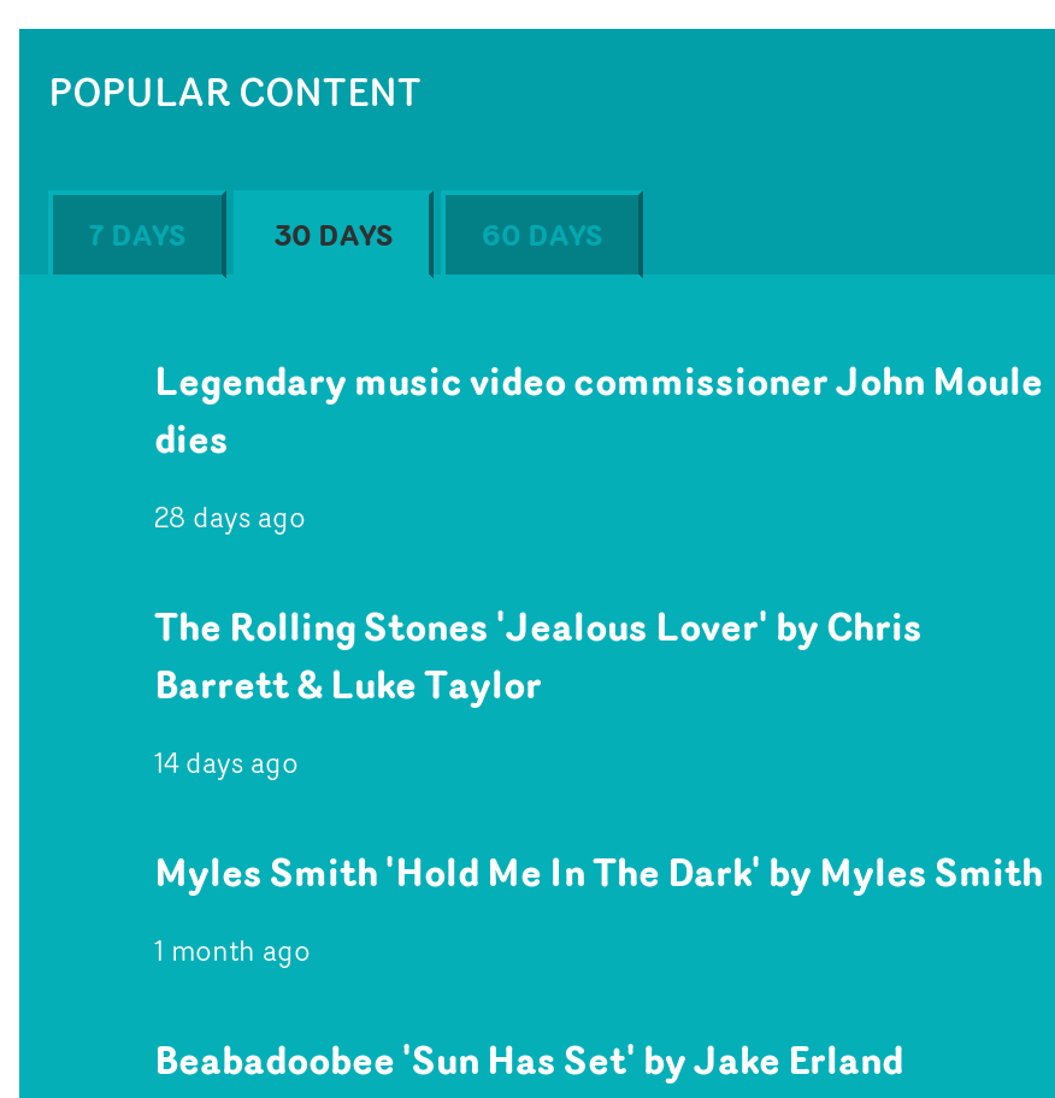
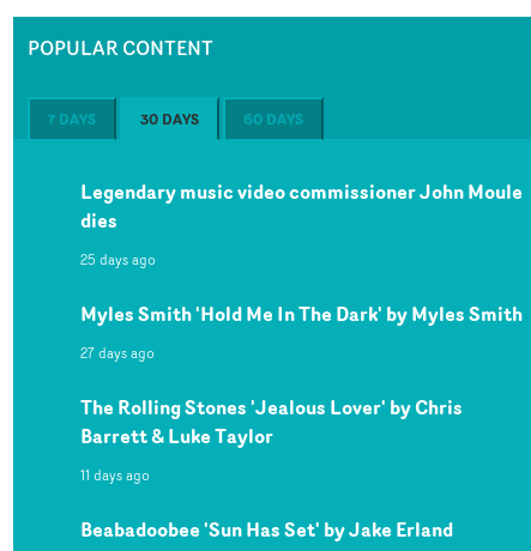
- 28 days ago
+ 25 days ago
+ 27 days ago

moved down: The Rolling Stones 'Jealous Lover' by Chris | Barrett & Luke Taylor

- 14 days ago
- 1 month ago
+ 11 days ago

moved up: Myles Smith 'Hold Me In The Dark' by Myles Smith
